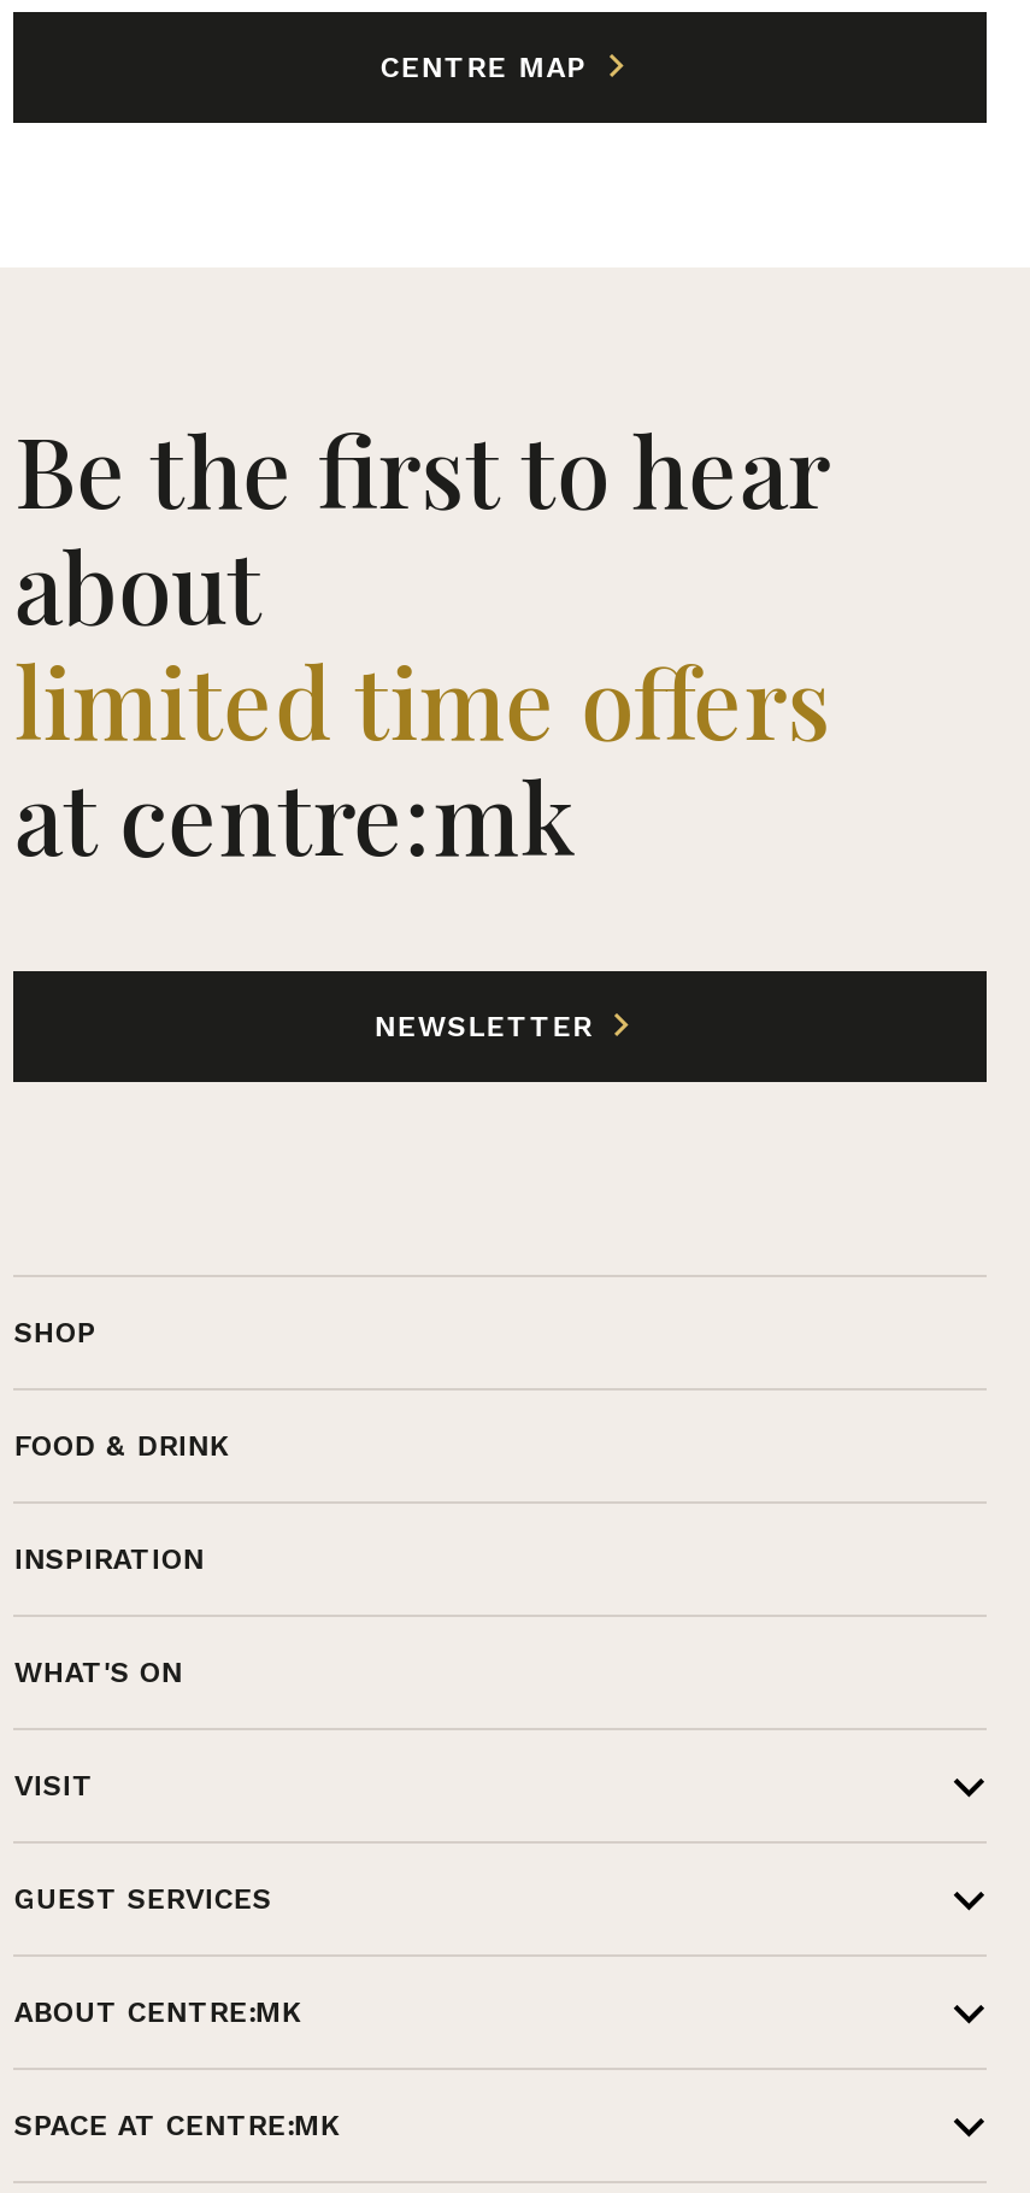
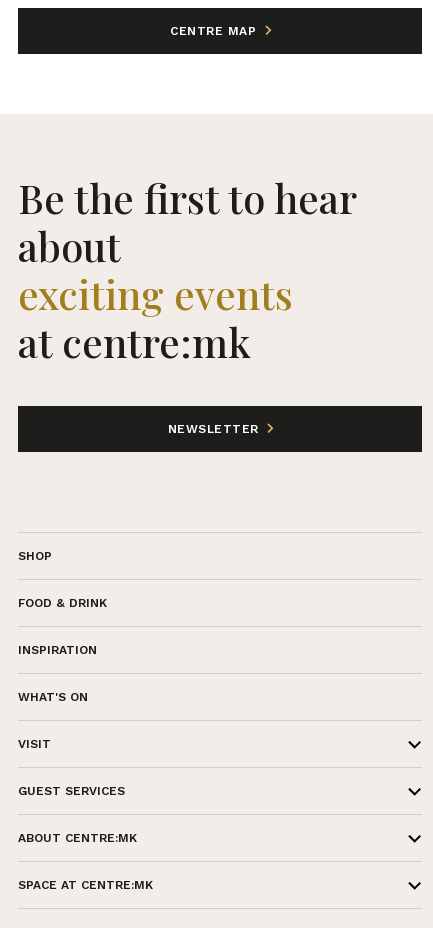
- limited time offers
+ exciting events
